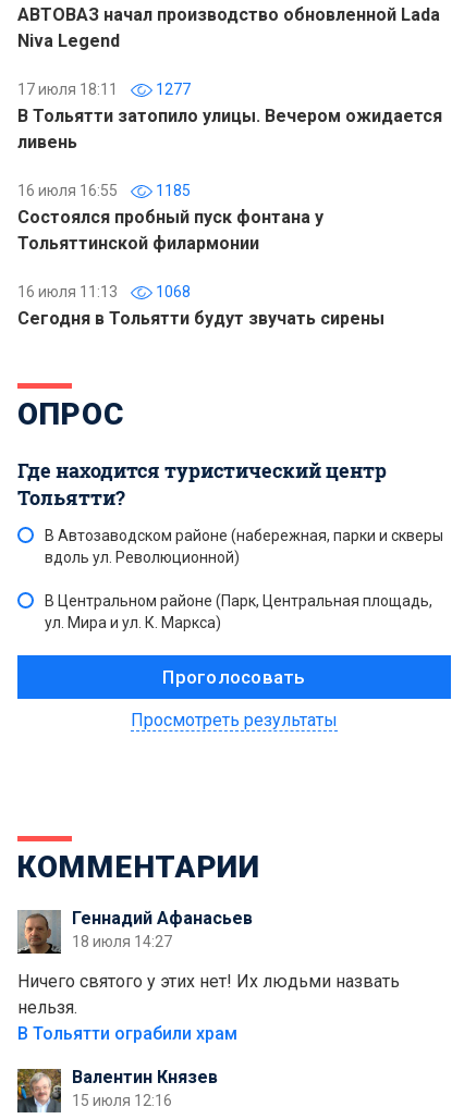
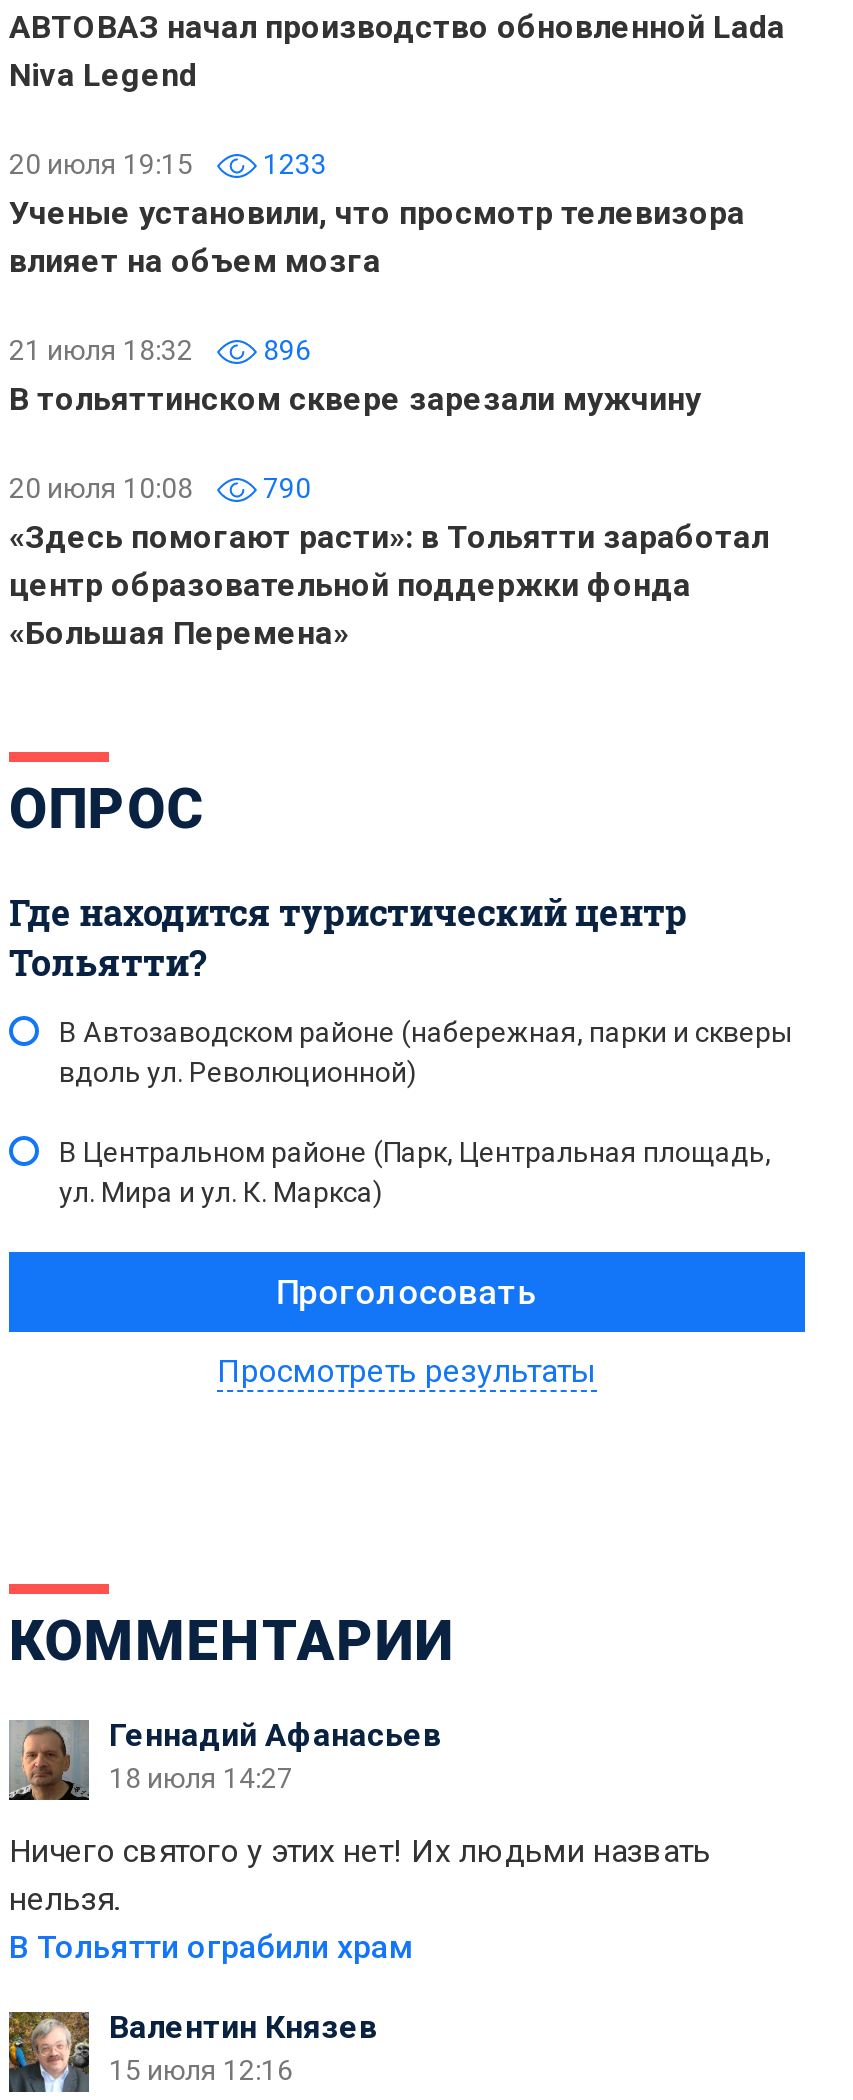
- 17 июля 18:11
- 1277
- В Тольятти затопило улицы. Вечером ожидается
- ливень
+ 20 июля 19:15
+ 1233
+ Ученые установили, что просмотр телевизора
+ влияет на объем мозга

- 16 июля 16:55
- 1185
- Состоялся пробный пуск фонтана у
- Тольяттинской филармонии
+ 21 июля 18:32
+ 896
+ В тольяттинском сквере зарезали мужчину

- 16 июля 11:13
- 1068
- Сегодня в Тольятти будут звучать сирены
+ 20 июля 10:08
+ 790
+ «Здесь помогают расти»: в Тольятти заработал
+ центр образовательной поддержки фонда
+ «Большая Перемена»
